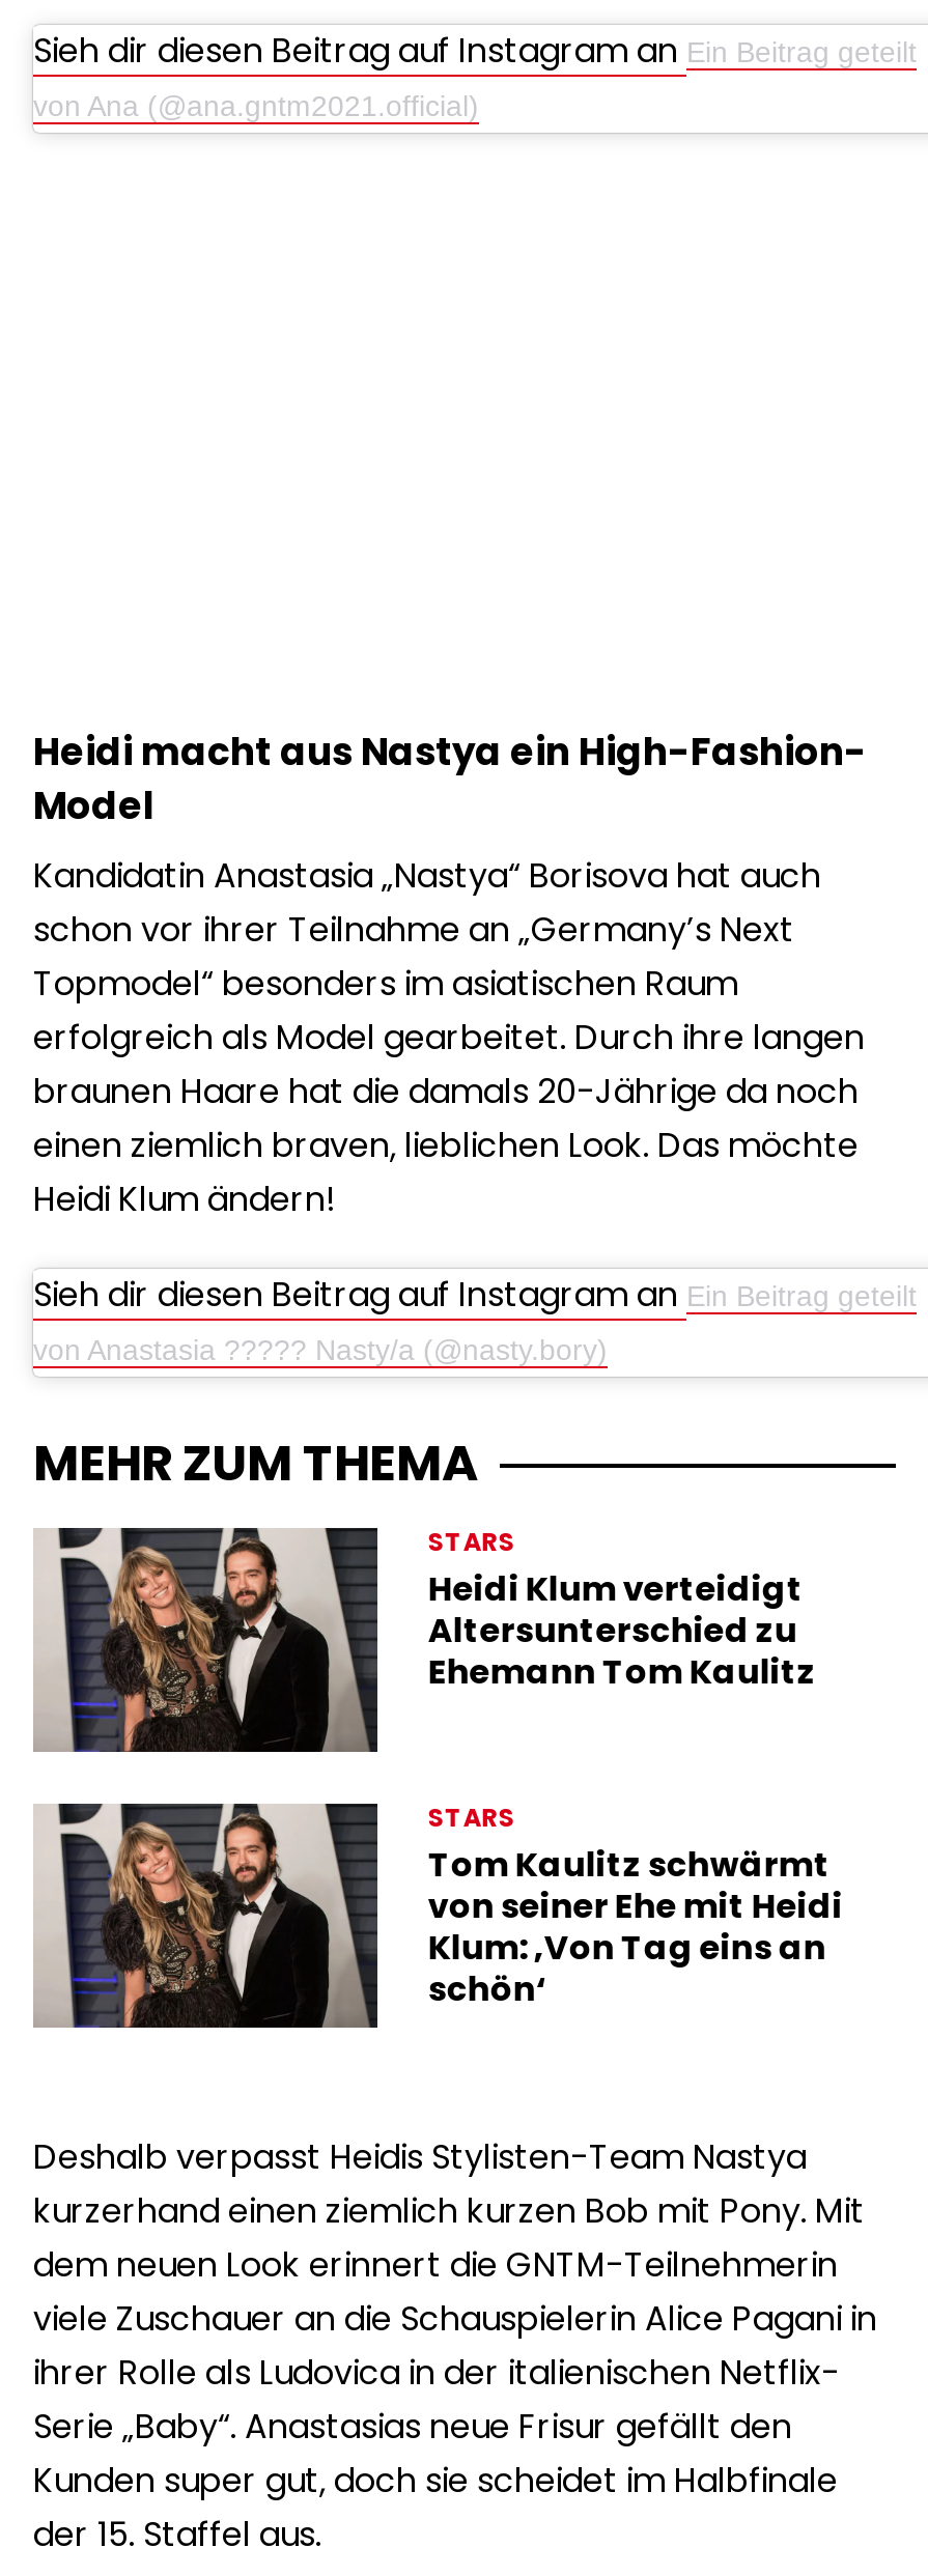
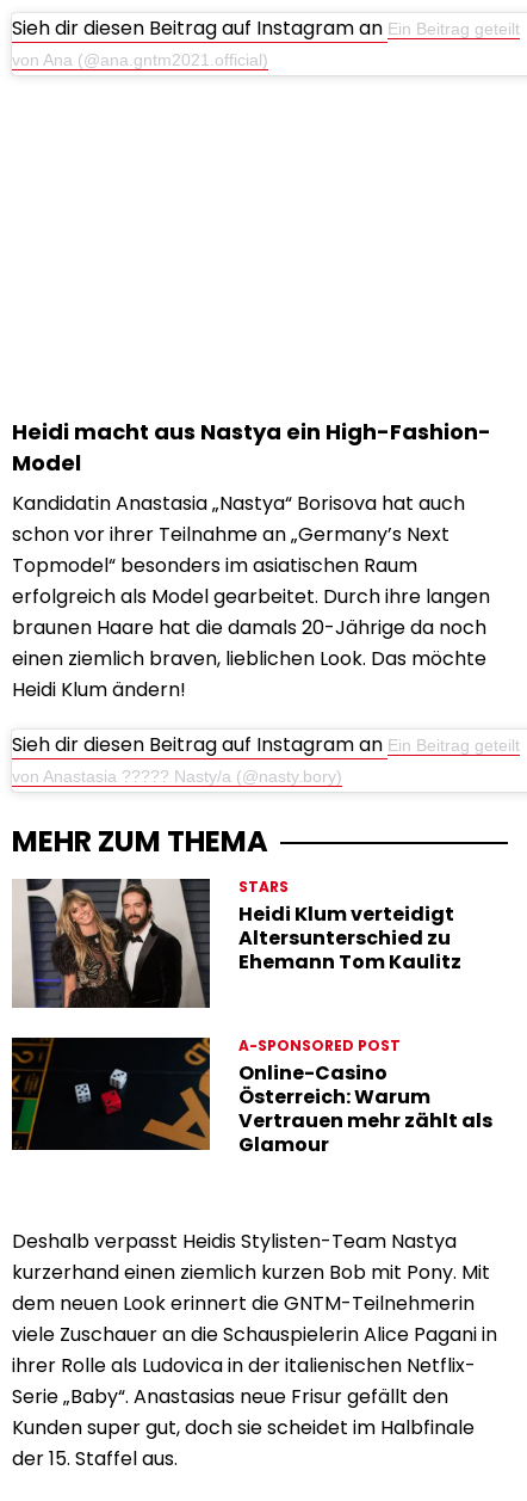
- [image]
- STARS
- Tom Kaulitz schwärmt
- von seiner Ehe mit Heidi
- Klum: ‚Von Tag eins an
- schön‘
+ [image]
+ A-SPONSORED POST
+ Online-Casino
+ Österreich: Warum
+ Vertrauen mehr zählt als
+ Glamour
